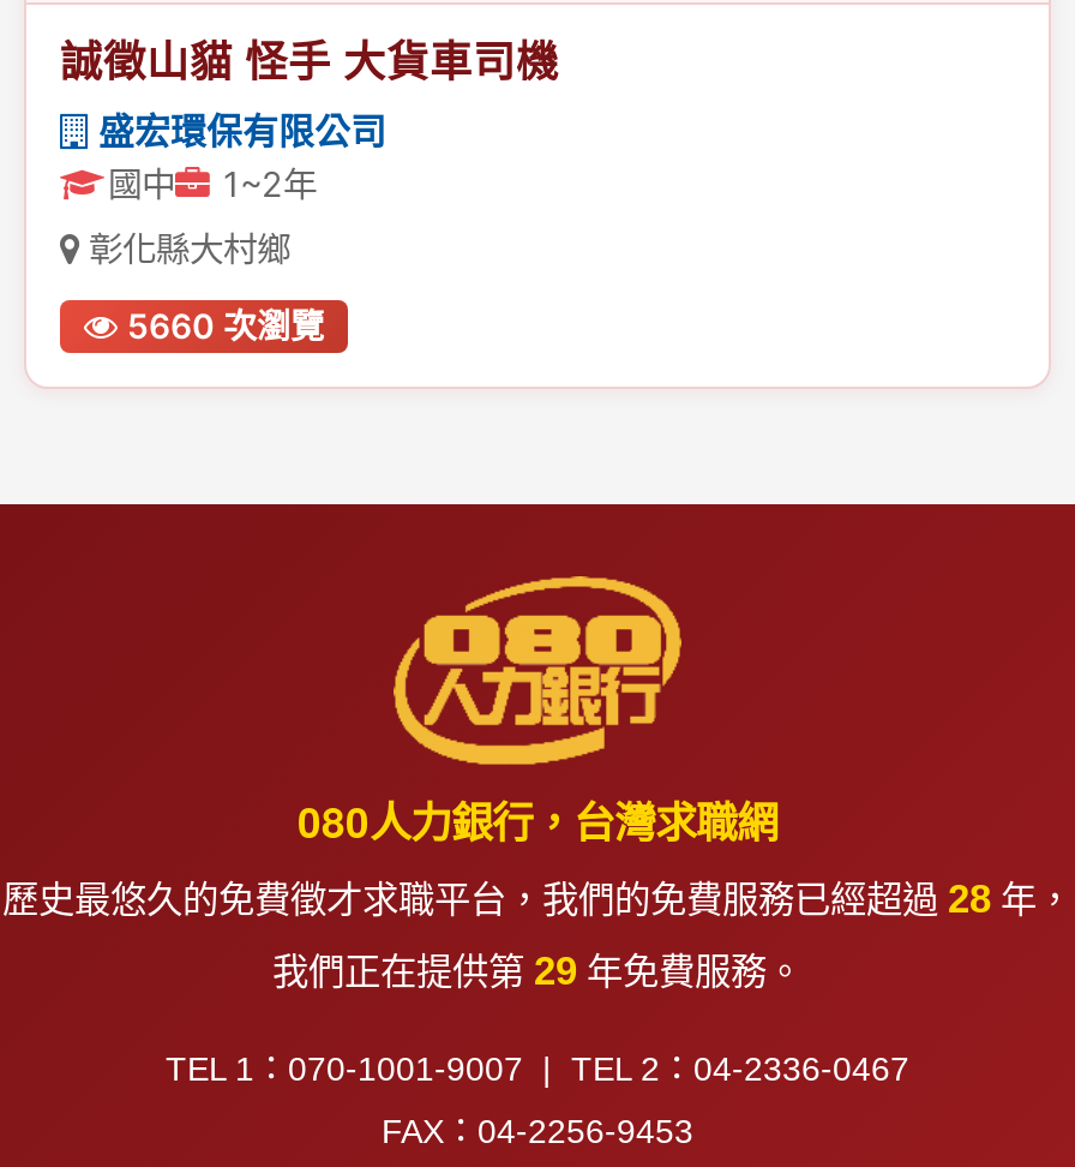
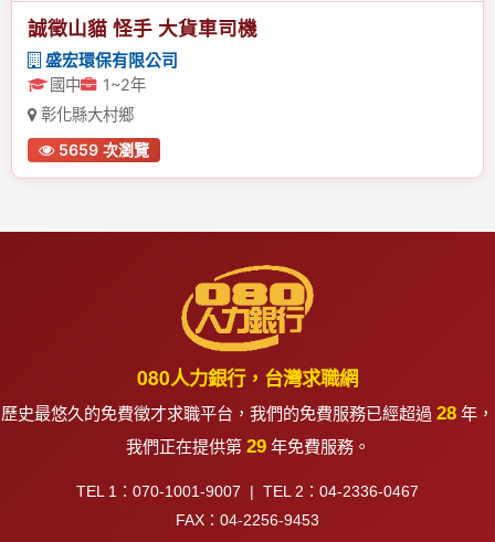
- 5660 次瀏覽
+ 5659 次瀏覽
